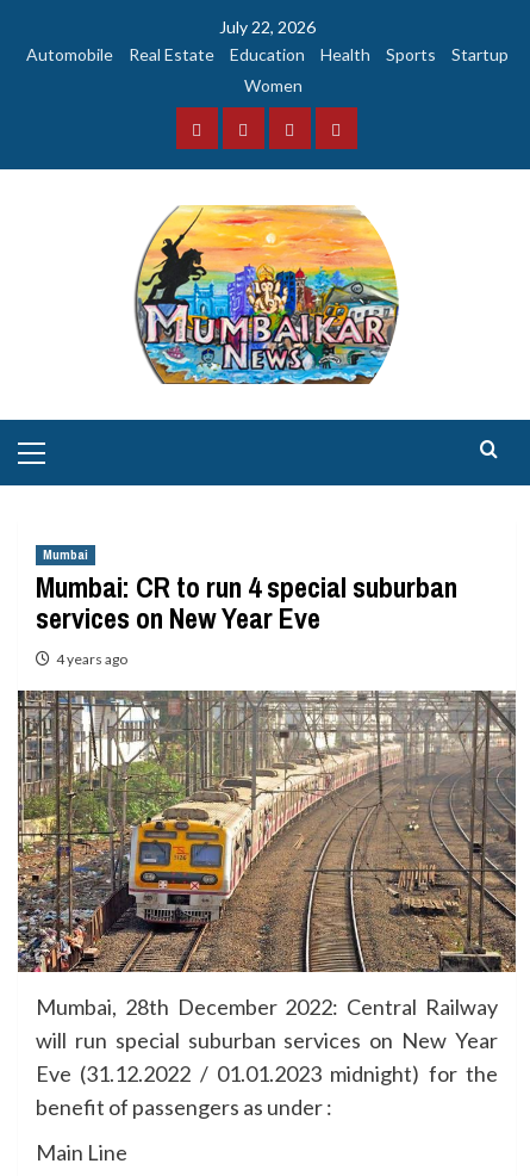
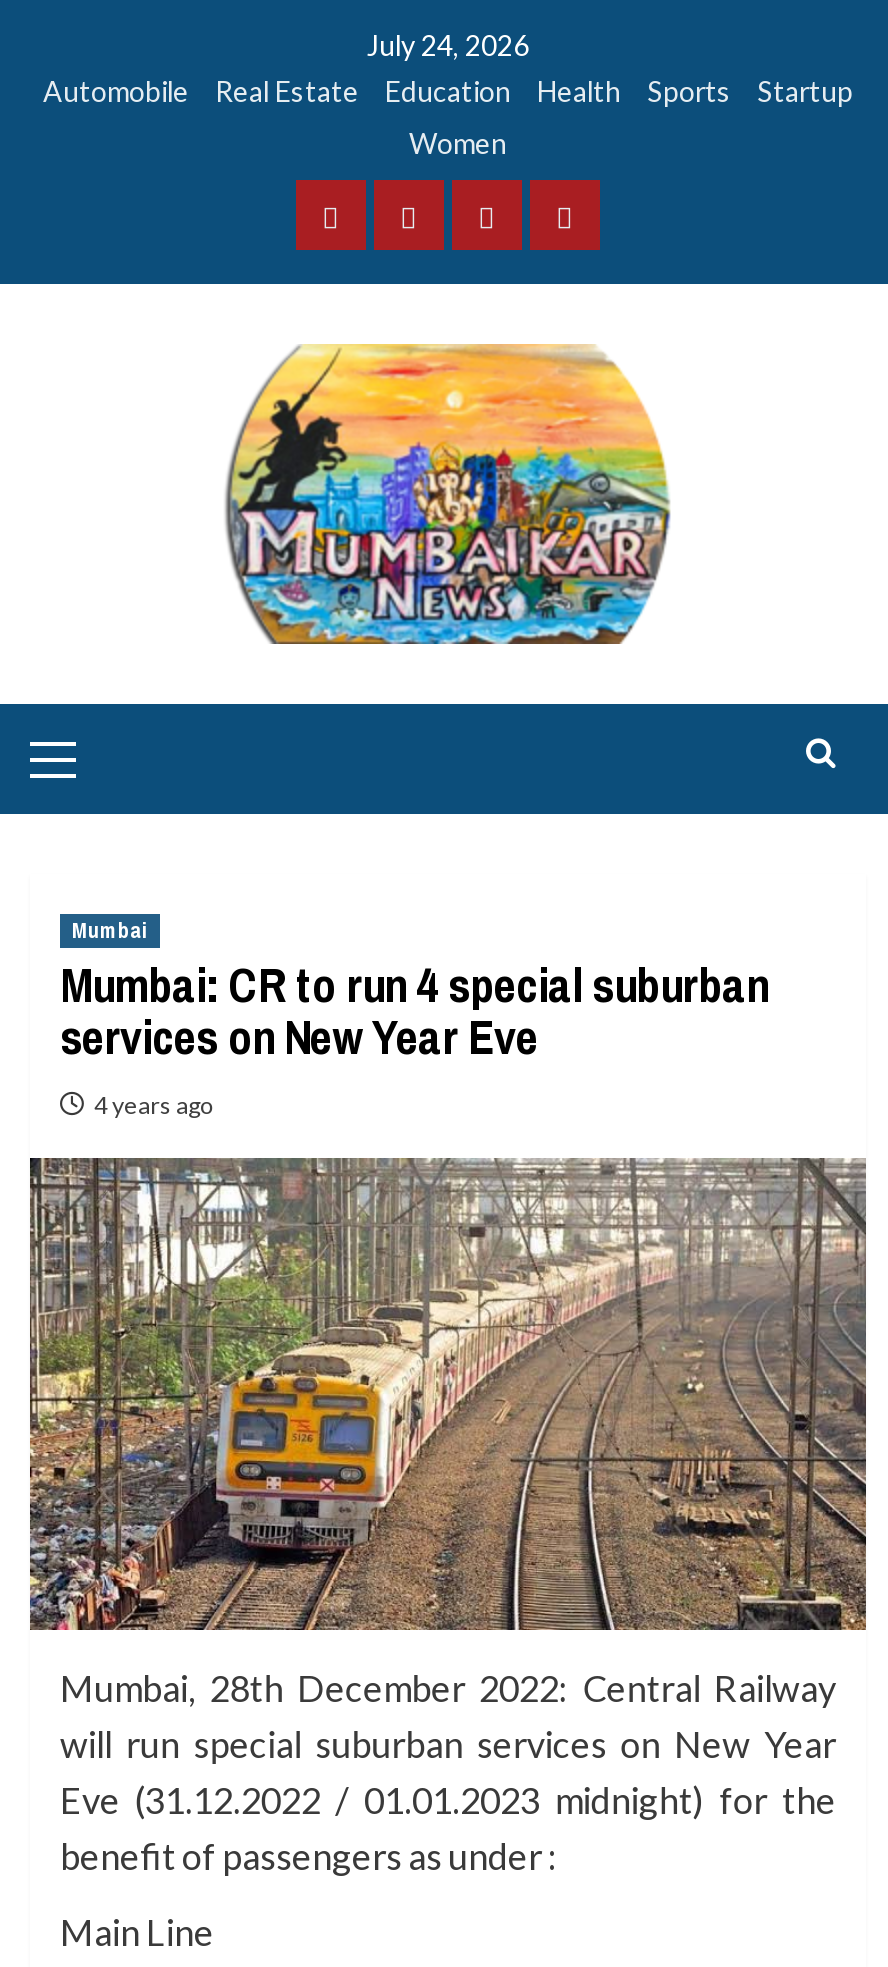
- July 22, 2026
+ July 24, 2026
